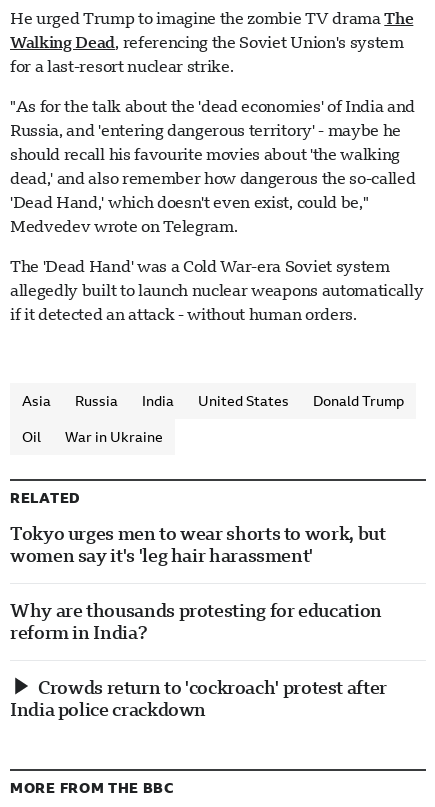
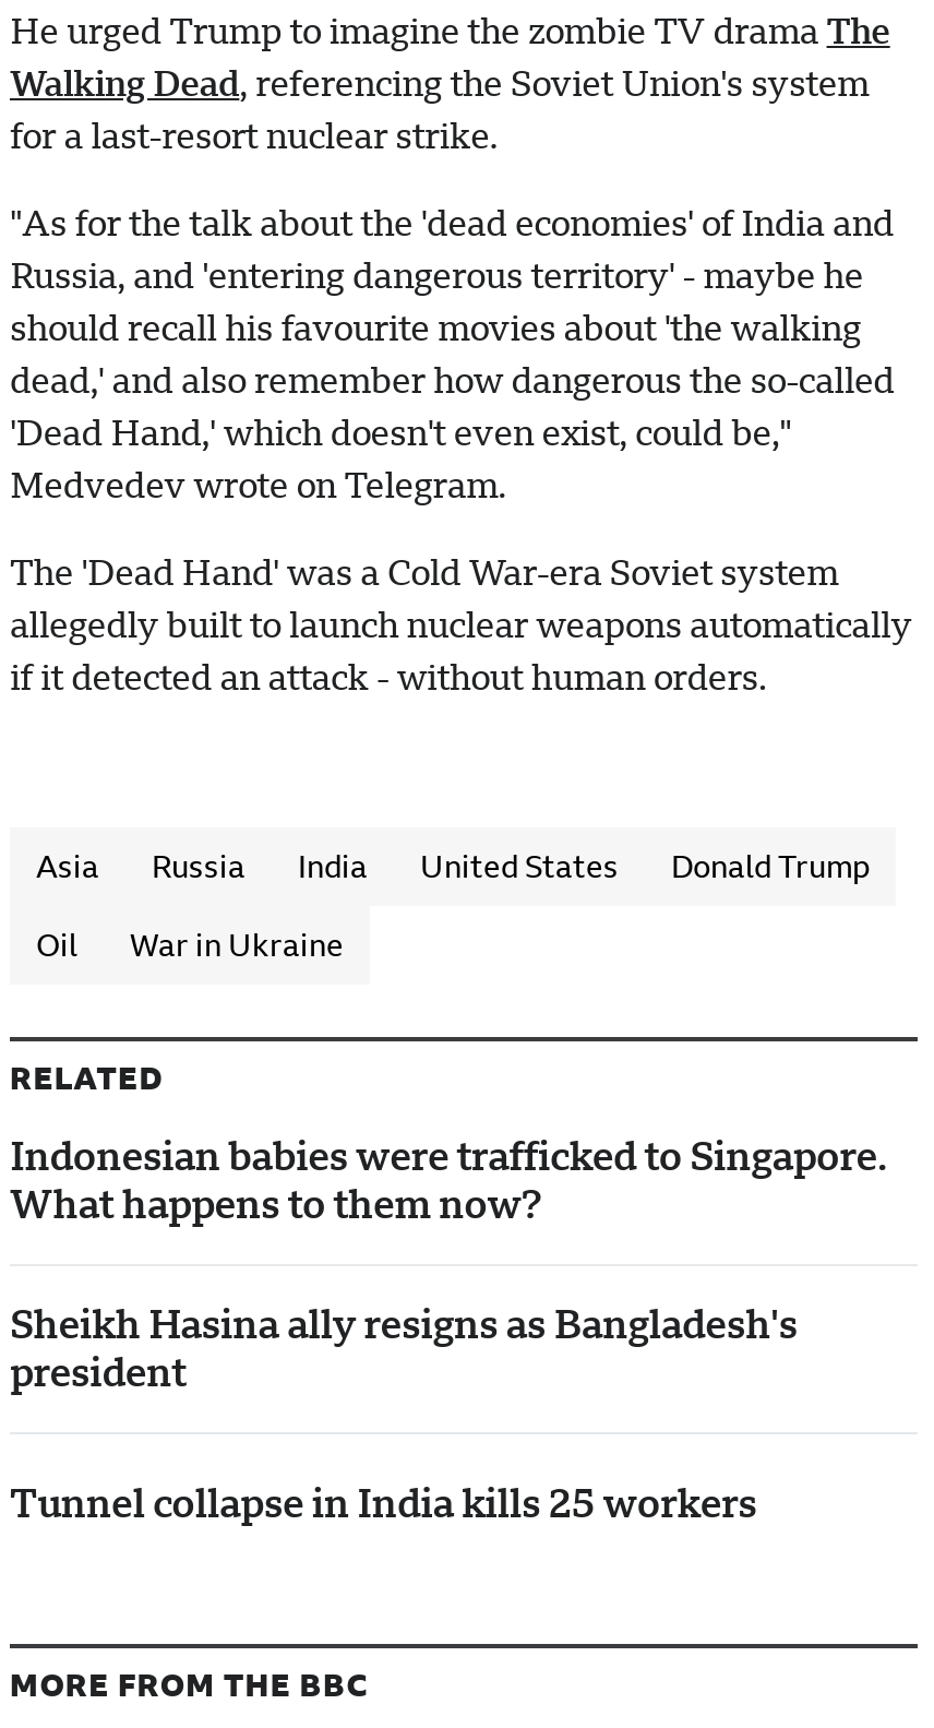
- Tokyo urges men to wear shorts to work, but
- women say it's 'leg hair harassment'
+ Indonesian babies were trafficked to Singapore.
+ What happens to them now?

- Why are thousands protesting for education
- reform in India?
+ Sheikh Hasina ally resigns as Bangladesh's
+ president

- Crowds return to 'cockroach' protest after
- India police crackdown
+ Tunnel collapse in India kills 25 workers
